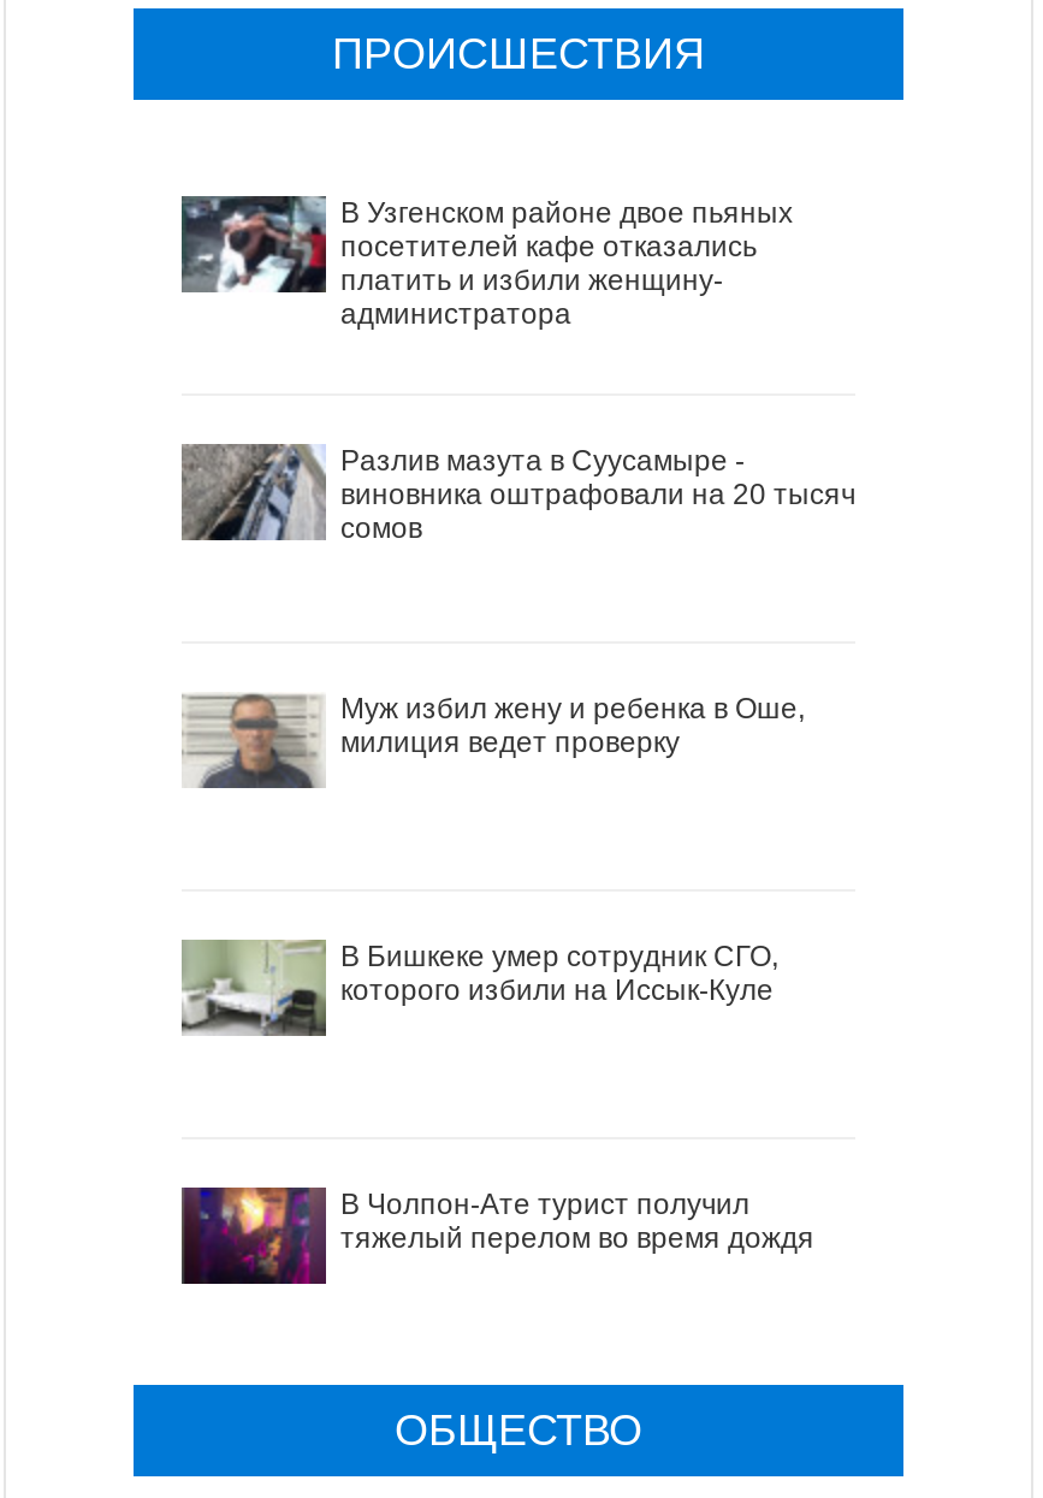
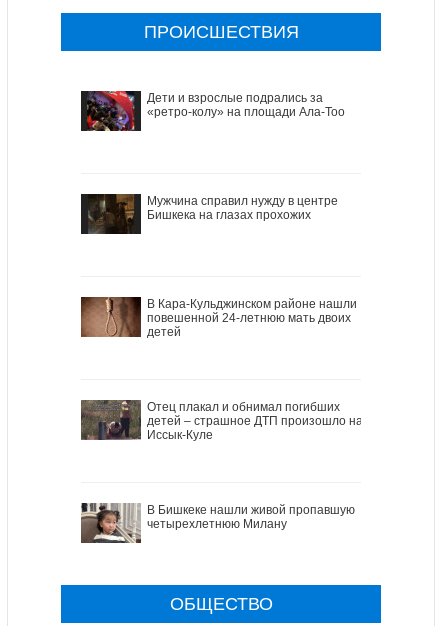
- [image]
- В Узгенском районе двое пьяных
- посетителей кафе отказались
- платить и избили женщину-
- администратора
+ [image]
+ Дети и взрослые подрались за
+ «ретро-колу» на площади Ала-Тоо

- [image]
- Разлив мазута в Суусамыре -
- виновника оштрафовали на 20 тысяч
- сомов
+ [image]
+ Мужчина справил нужду в центре
+ Бишкека на глазах прохожих

- [image]
- Муж избил жену и ребенка в Оше,
- милиция ведет проверку
+ [image]
+ В Кара-Кульджинском районе нашли
+ повешенной 24-летнюю мать двоих
+ детей

- [image]
- В Бишкеке умер сотрудник СГО,
- которого избили на Иссык-Куле
+ [image]
+ Отец плакал и обнимал погибших
+ детей – страшное ДТП произошло на
+ Иссык-Куле

- [image]
- В Чолпон-Ате турист получил
- тяжелый перелом во время дождя
+ [image]
+ В Бишкеке нашли живой пропавшую
+ четырехлетнюю Милану
